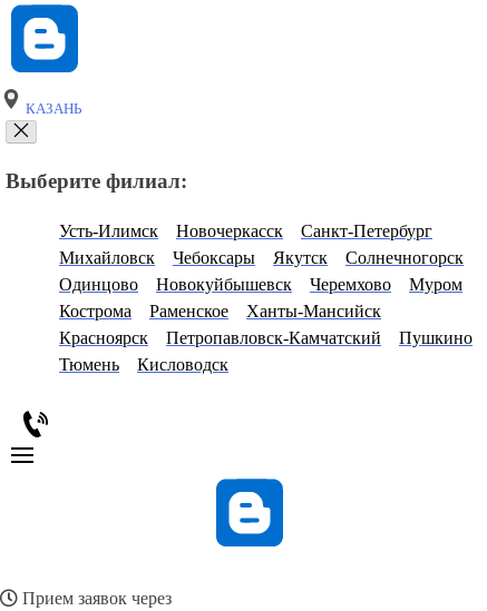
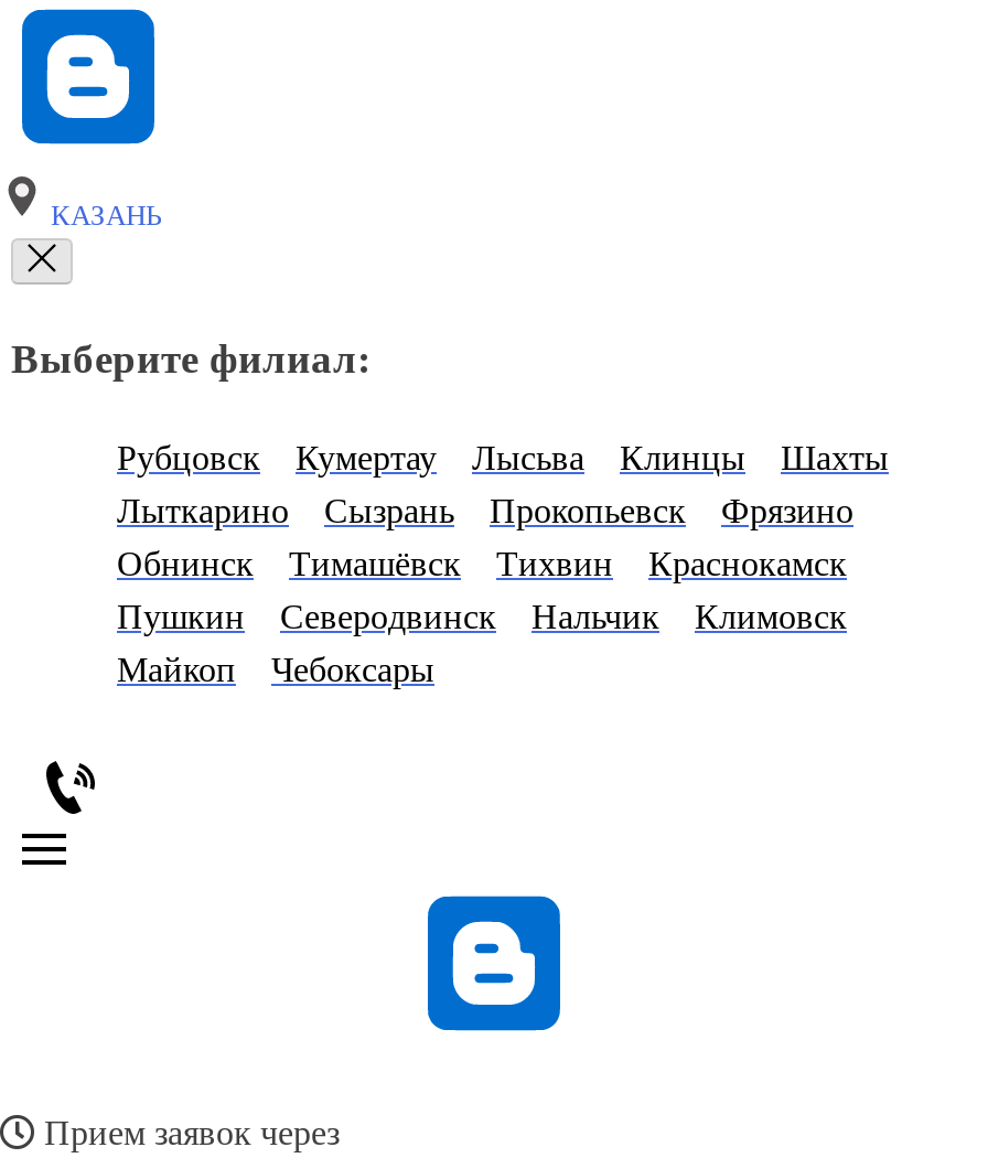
- Усть-Илимск
- Новочеркасск
- Санкт-Петербург
- Михайловск
+ Рубцовск
+ Кумертау
+ Лысьва
+ Клинцы
+ Шахты
+ Лыткарино
+ Сызрань
+ Прокопьевск
+ Фрязино
+ Обнинск
+ Тимашёвск
+ Тихвин
+ Краснокамск
+ Пушкин
+ Северодвинск
+ Нальчик
+ Климовск
+ Майкоп

- Якутск
- Солнечногорск
- Одинцово
- Новокуйбышевск
- Черемхово
- Муром
- Кострома
- Раменское
- Ханты-Мансийск
- Красноярск
- Петропавловск-Камчатский
- Пушкино
- Тюмень
- Кисловодск

moved down: Чебоксары
